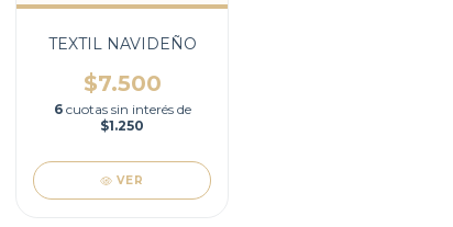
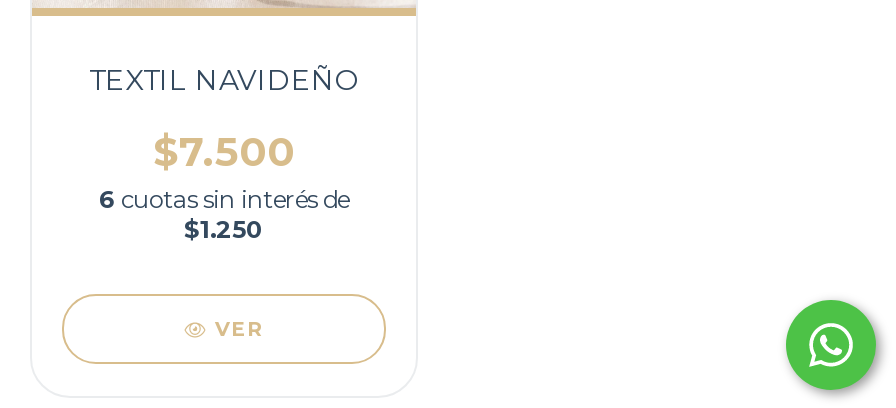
+ [image]
